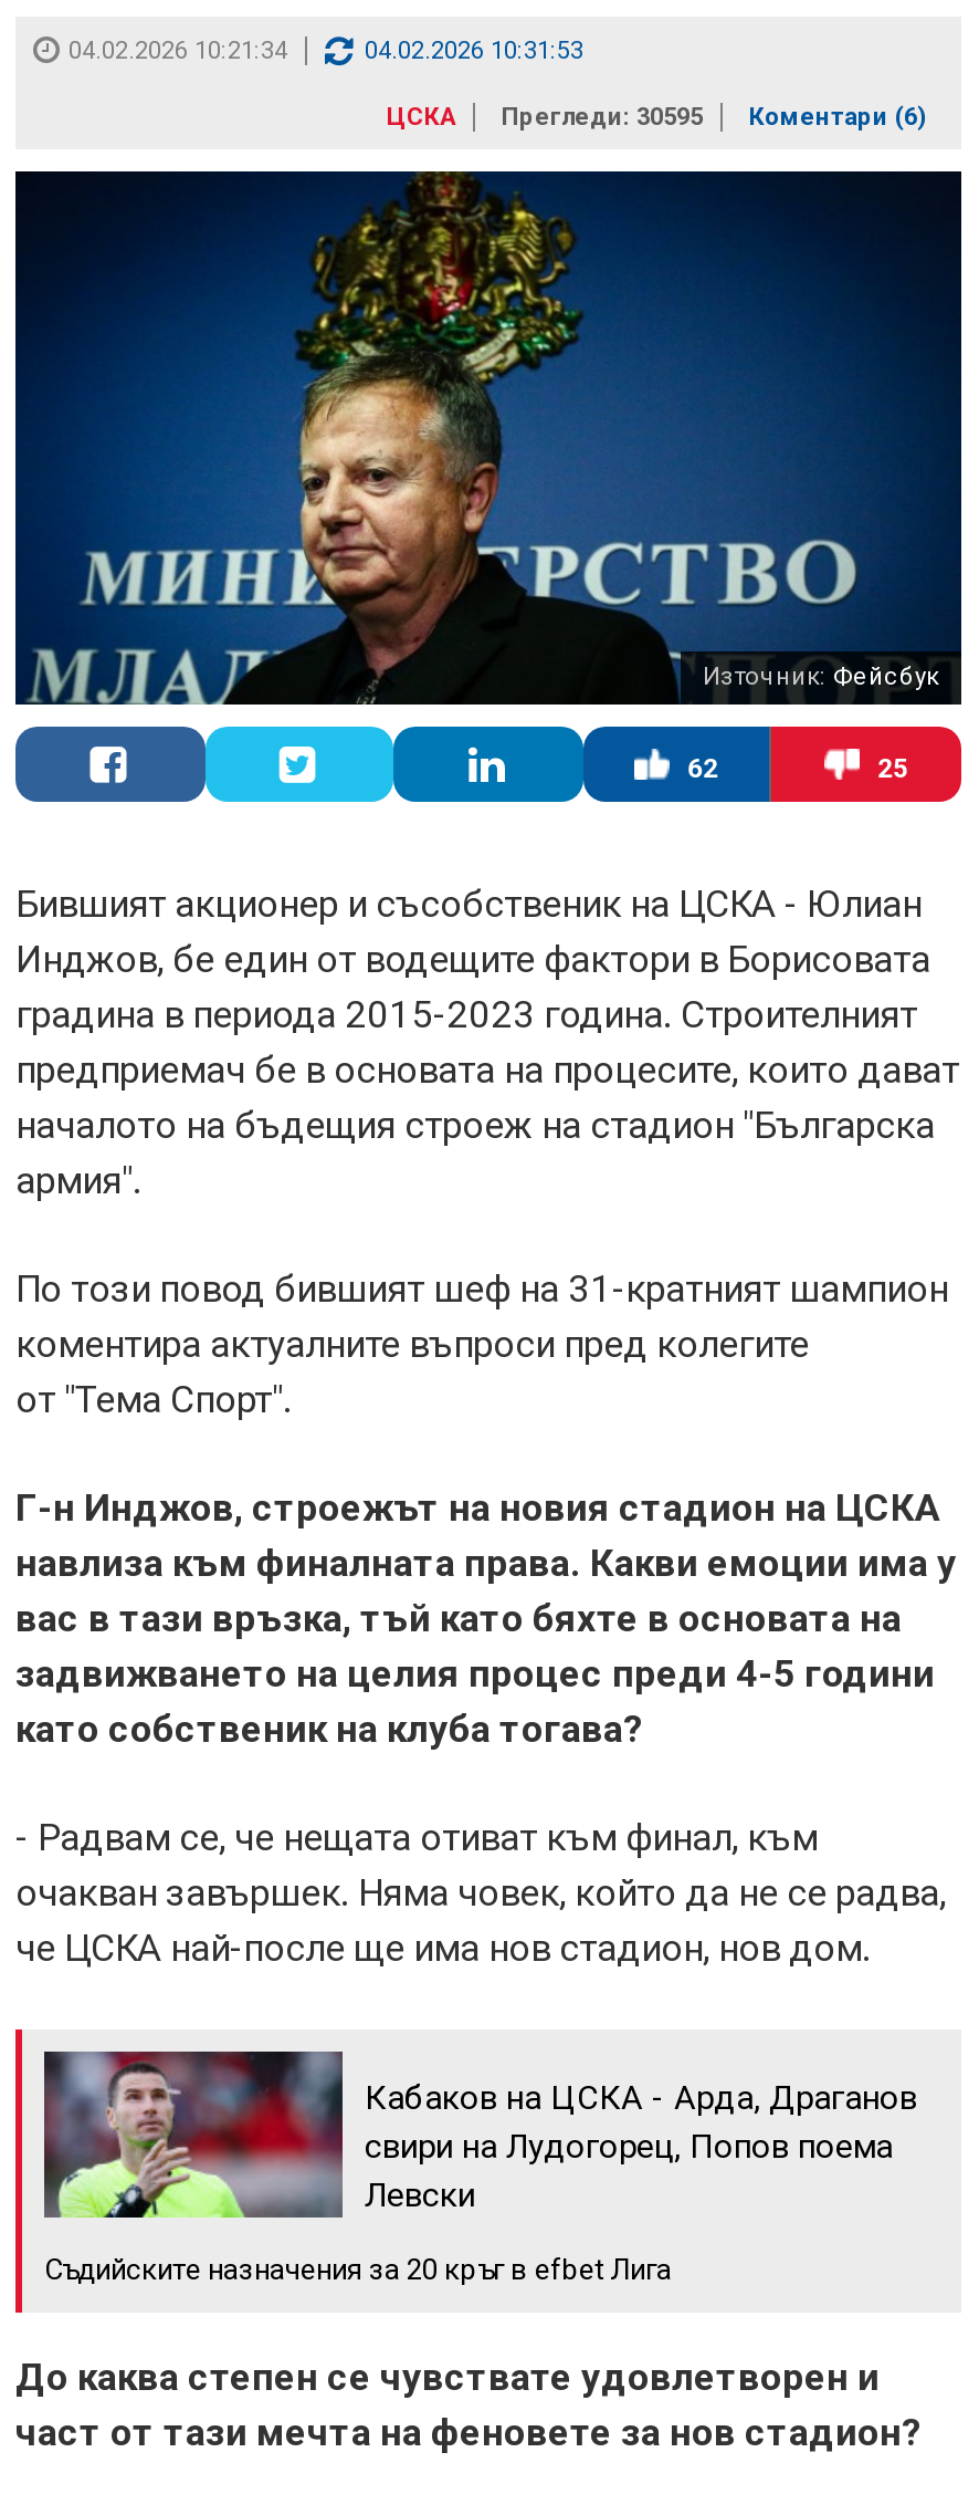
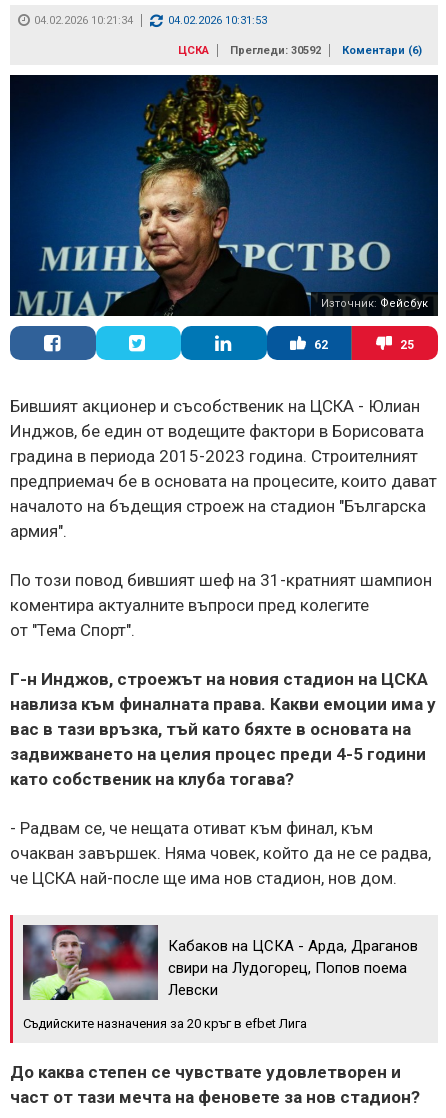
- ЦСКА Прегледи: 30595 Коментари (6)
+ ЦСКА Прегледи: 30592 Коментари (6)
